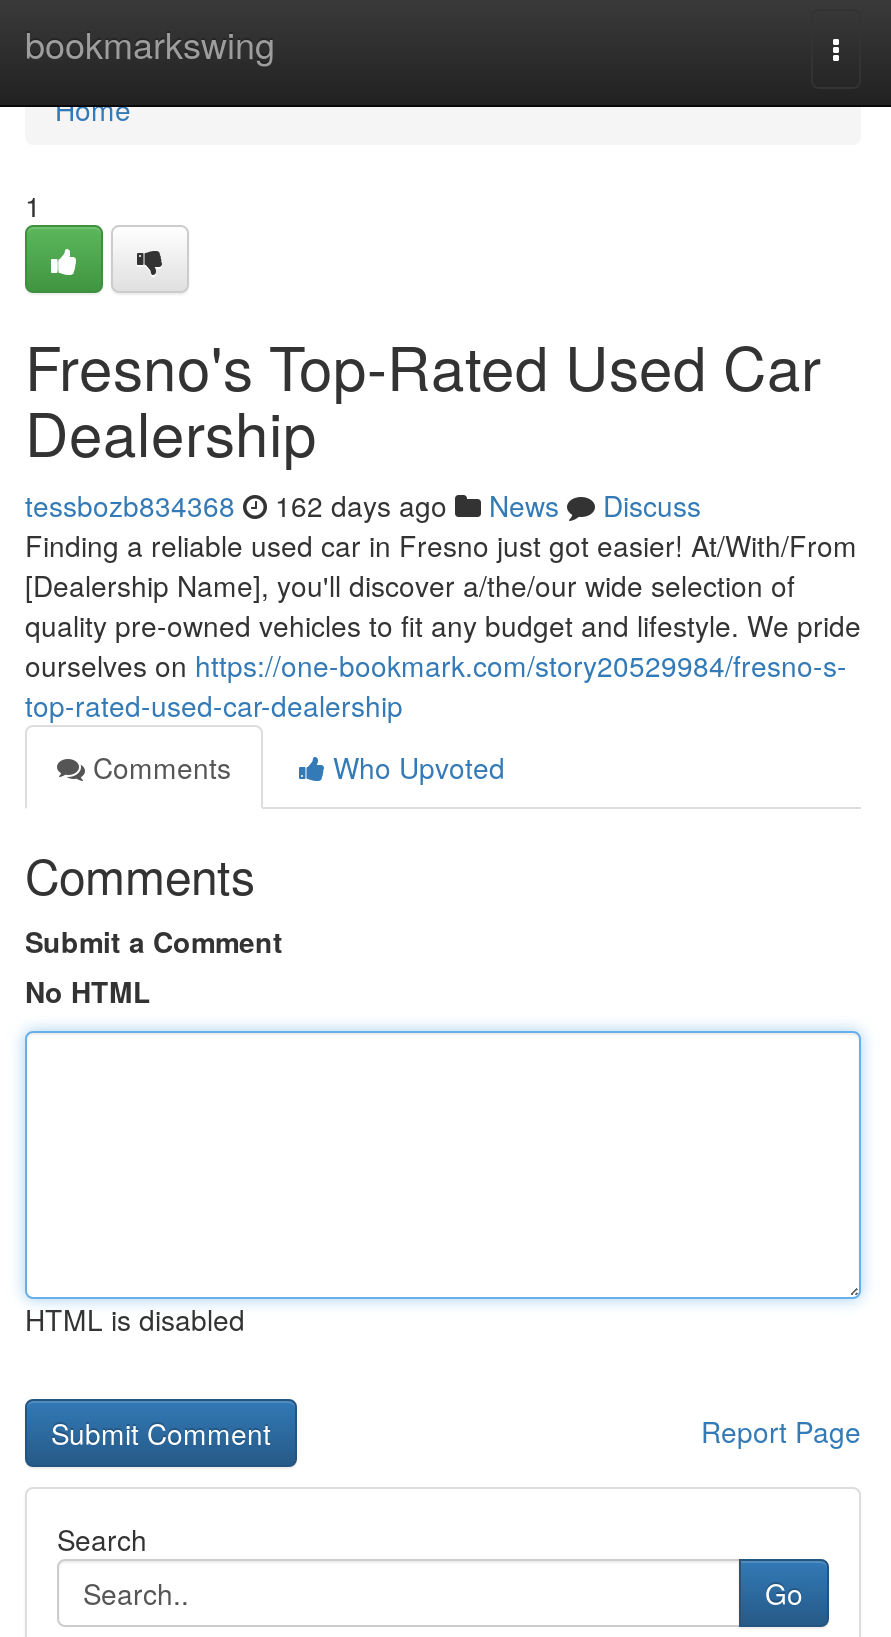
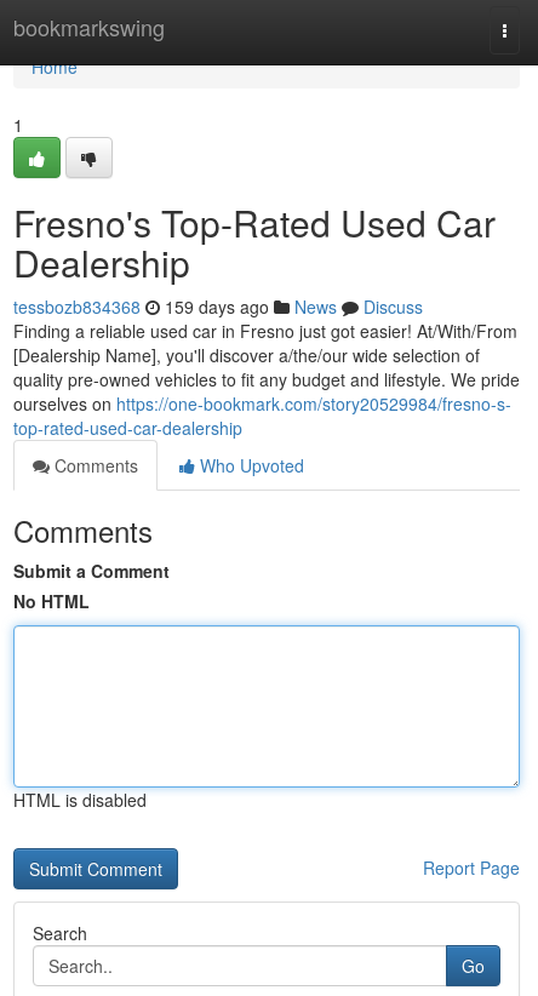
- tessbozb834368 162 days ago News Discuss
+ tessbozb834368 159 days ago News Discuss
